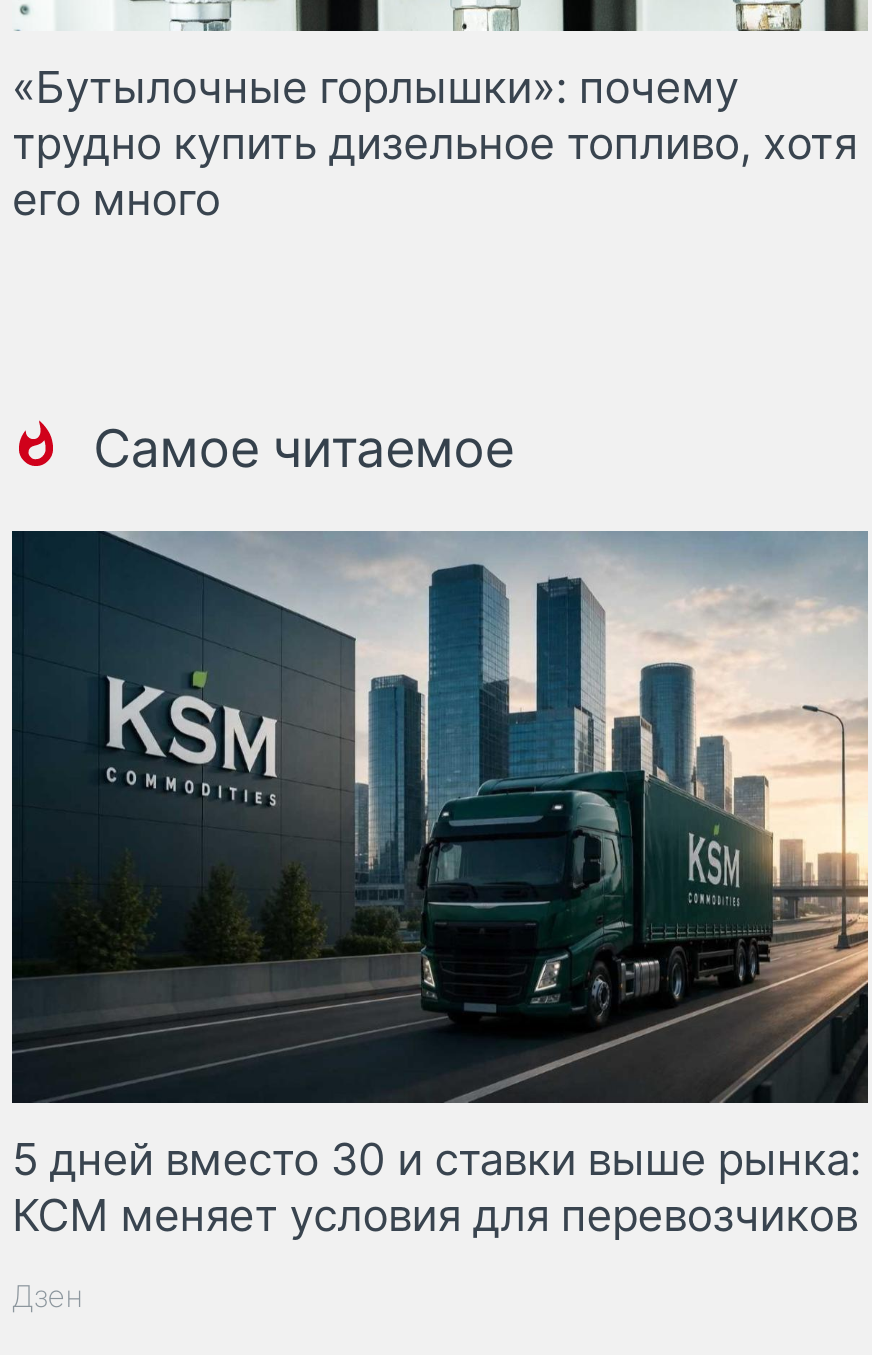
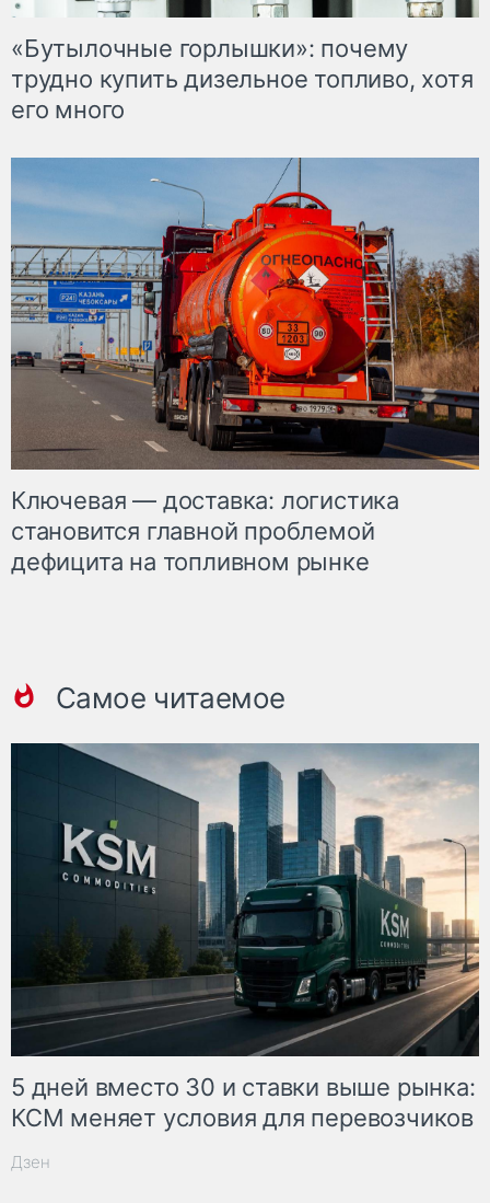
+ [image]
+ Ключевая — доставка: логистика
+ становится главной проблемой
+ дефицита на топливном рынке
